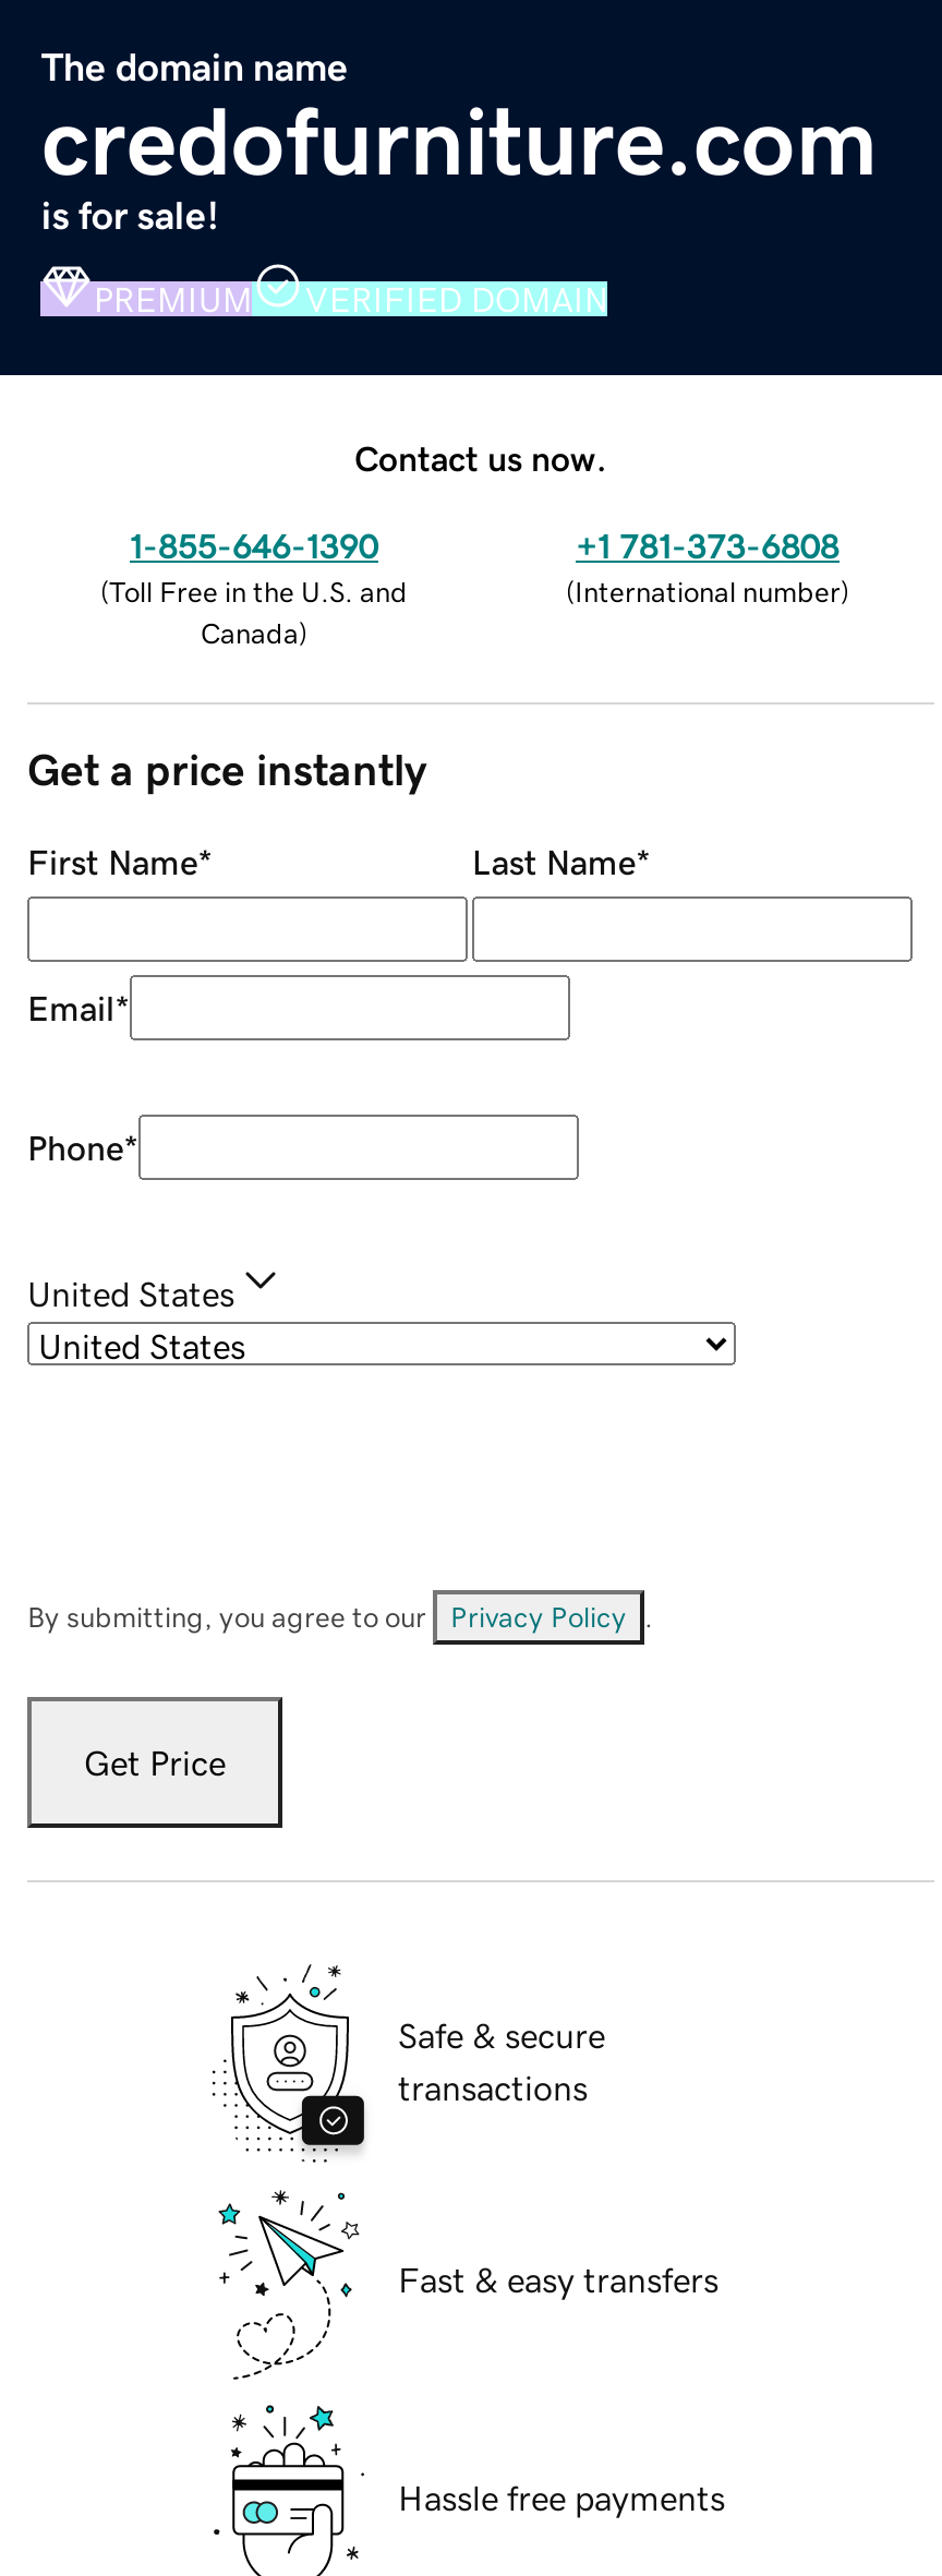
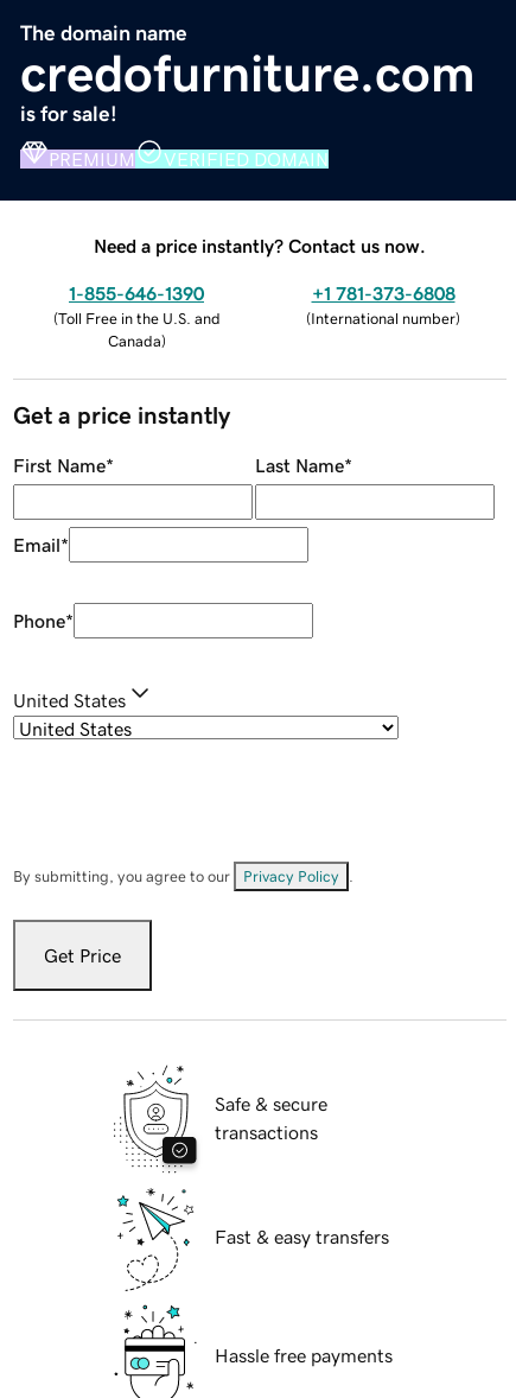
- Contact us now.
+ Need a price instantly? Contact us now.
